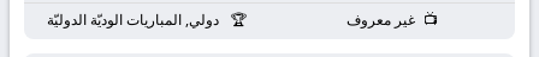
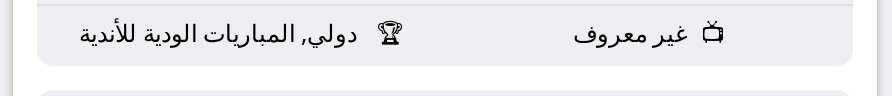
- دولي, المباريات الوديّة الدوليّة
+ دولي, المباريات الودية للأندية
